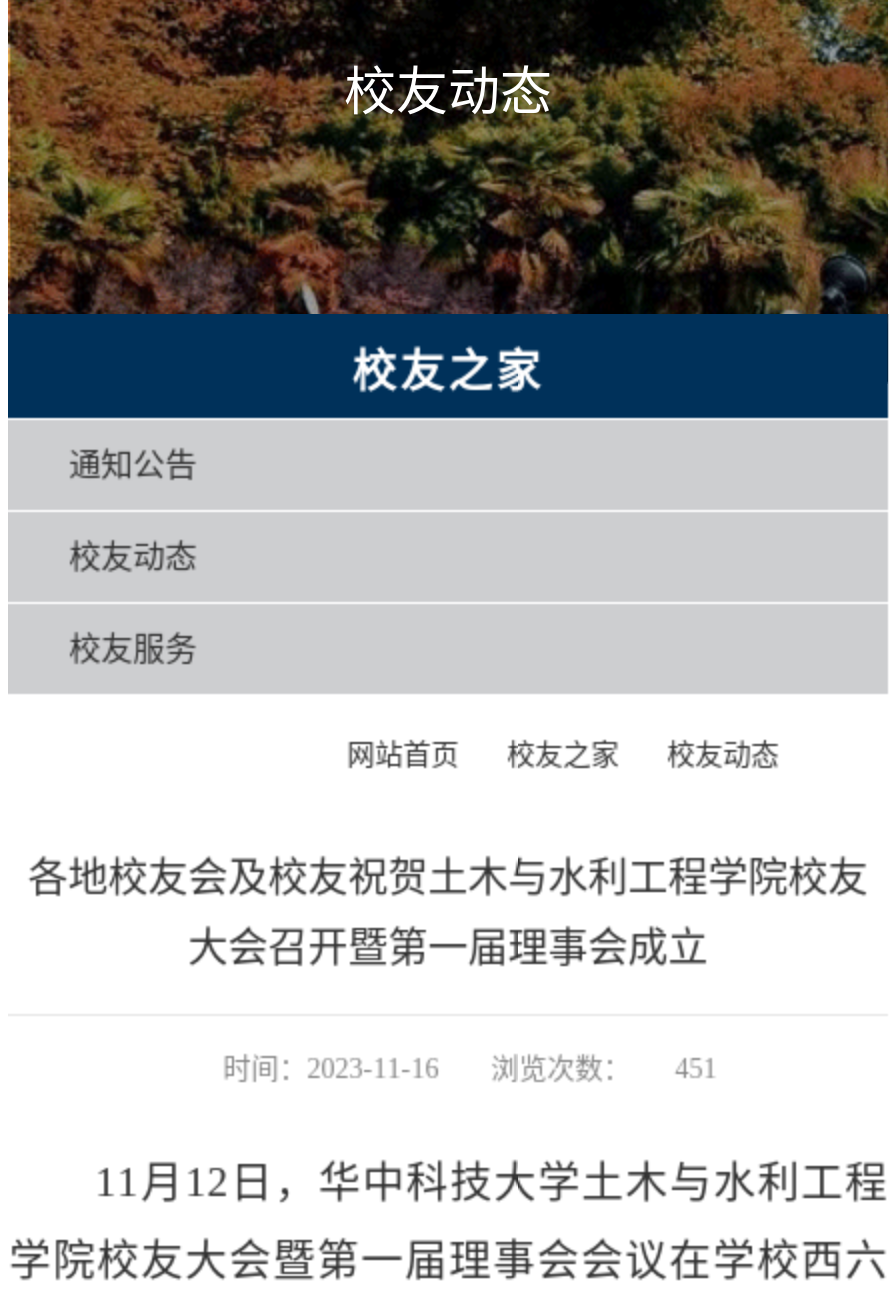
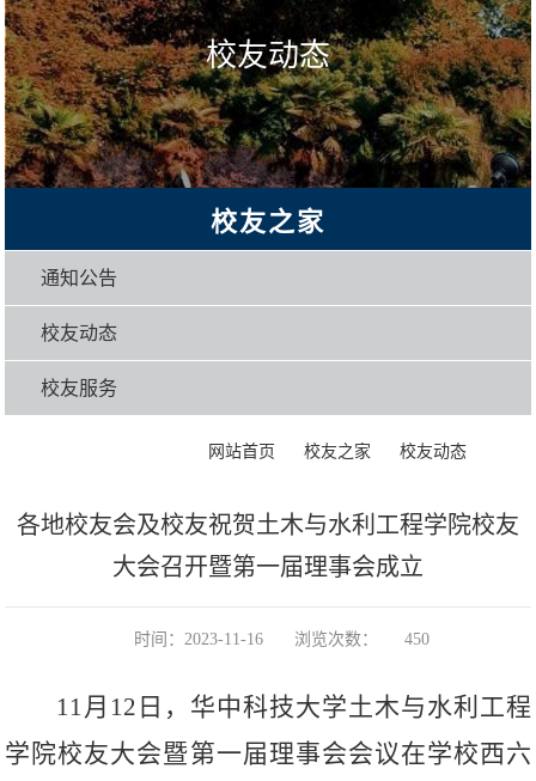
- 时间：2023-11-16 浏览次数： 451
+ 时间：2023-11-16 浏览次数： 450
